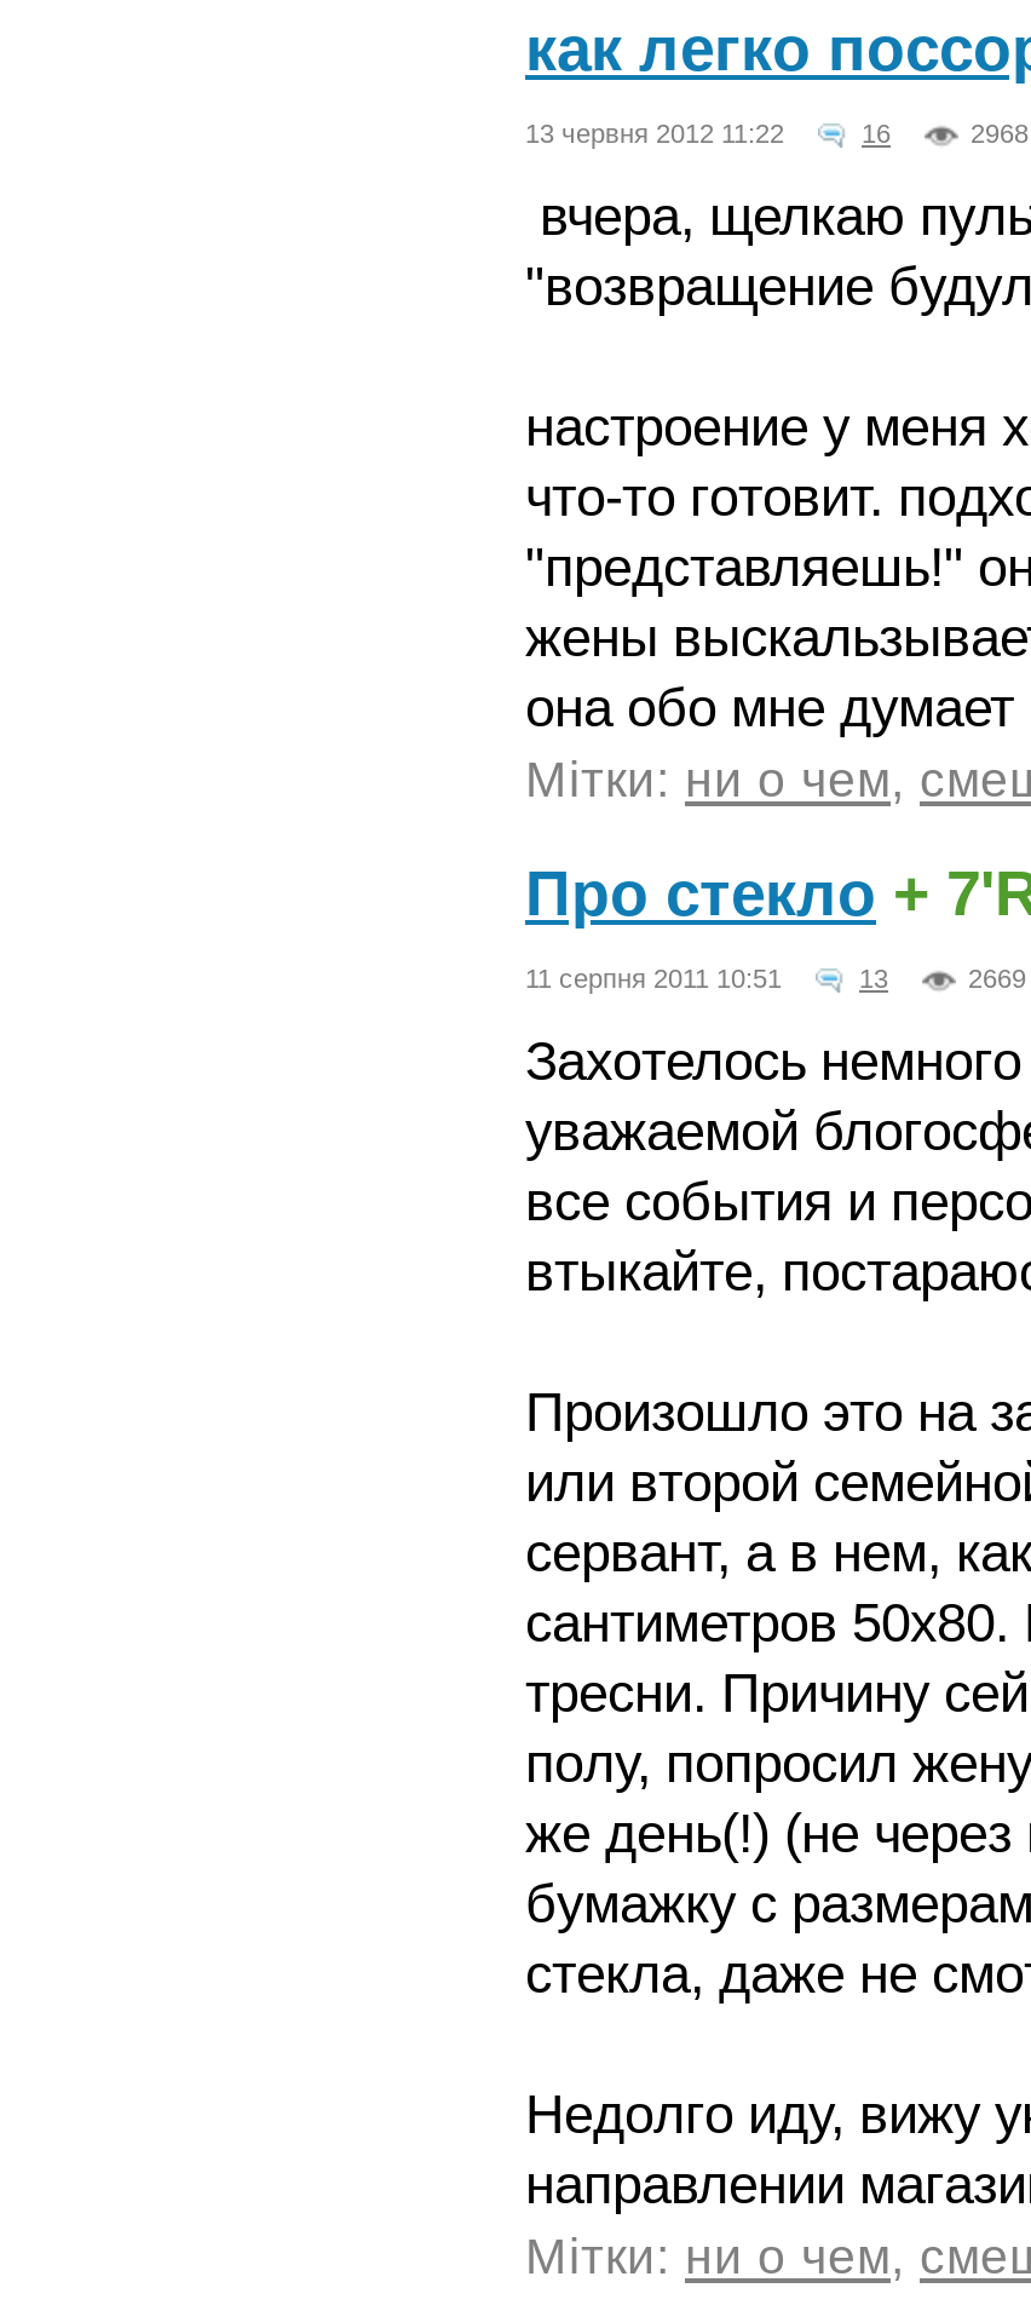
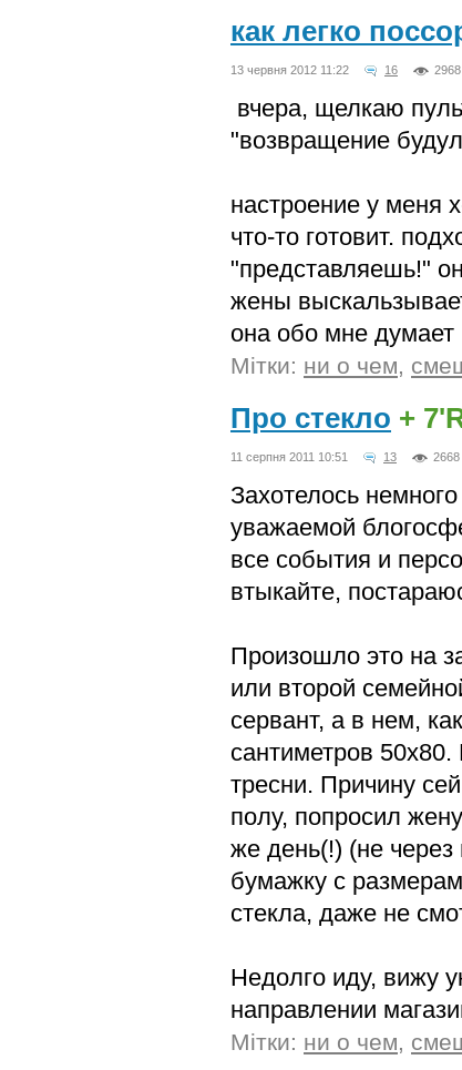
- 2669
+ 2668
